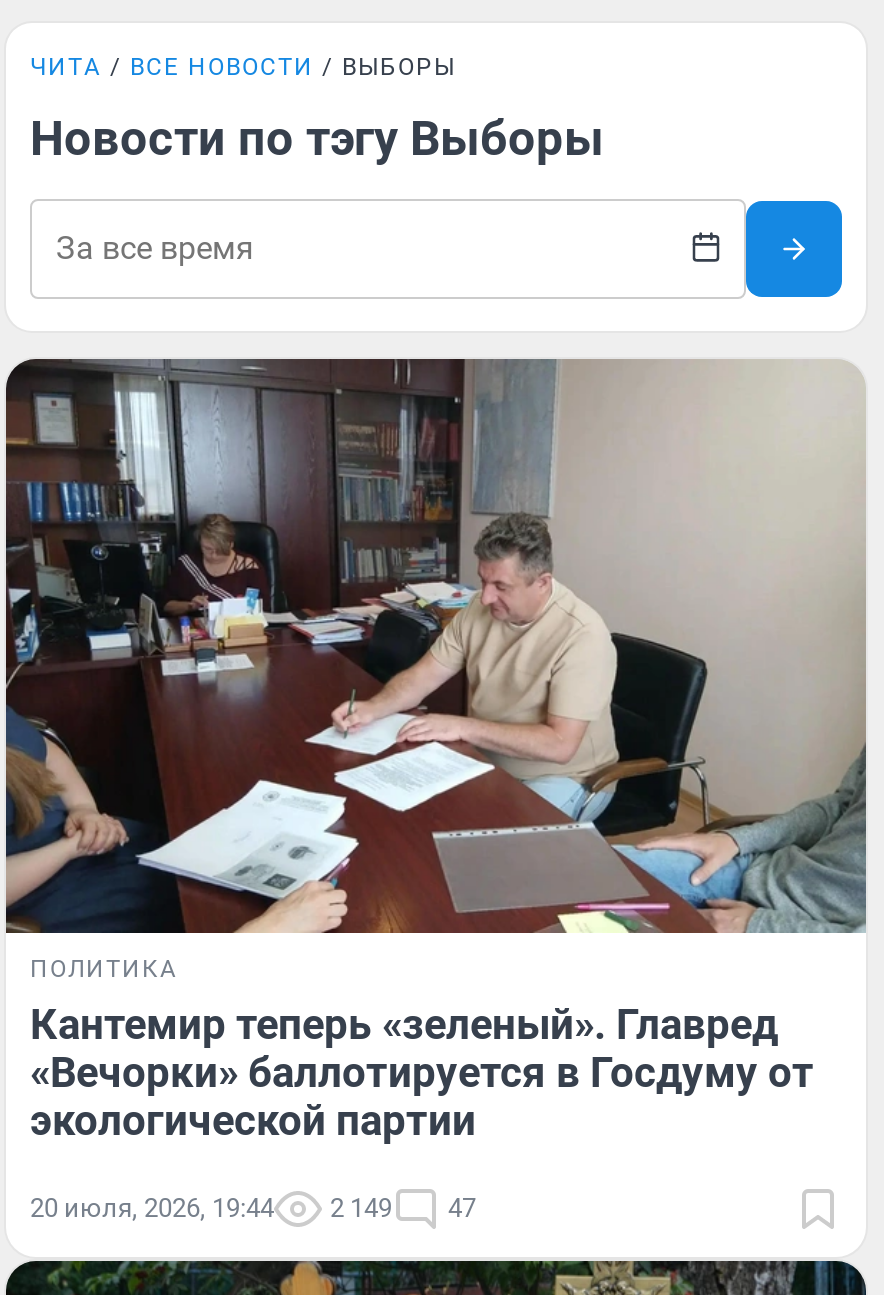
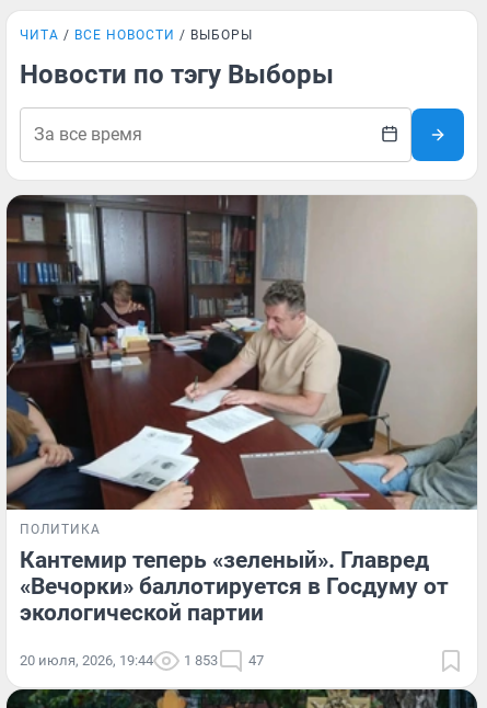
- 20 июля, 2026, 19:44 2 149 47
+ 20 июля, 2026, 19:44 1 853 47
